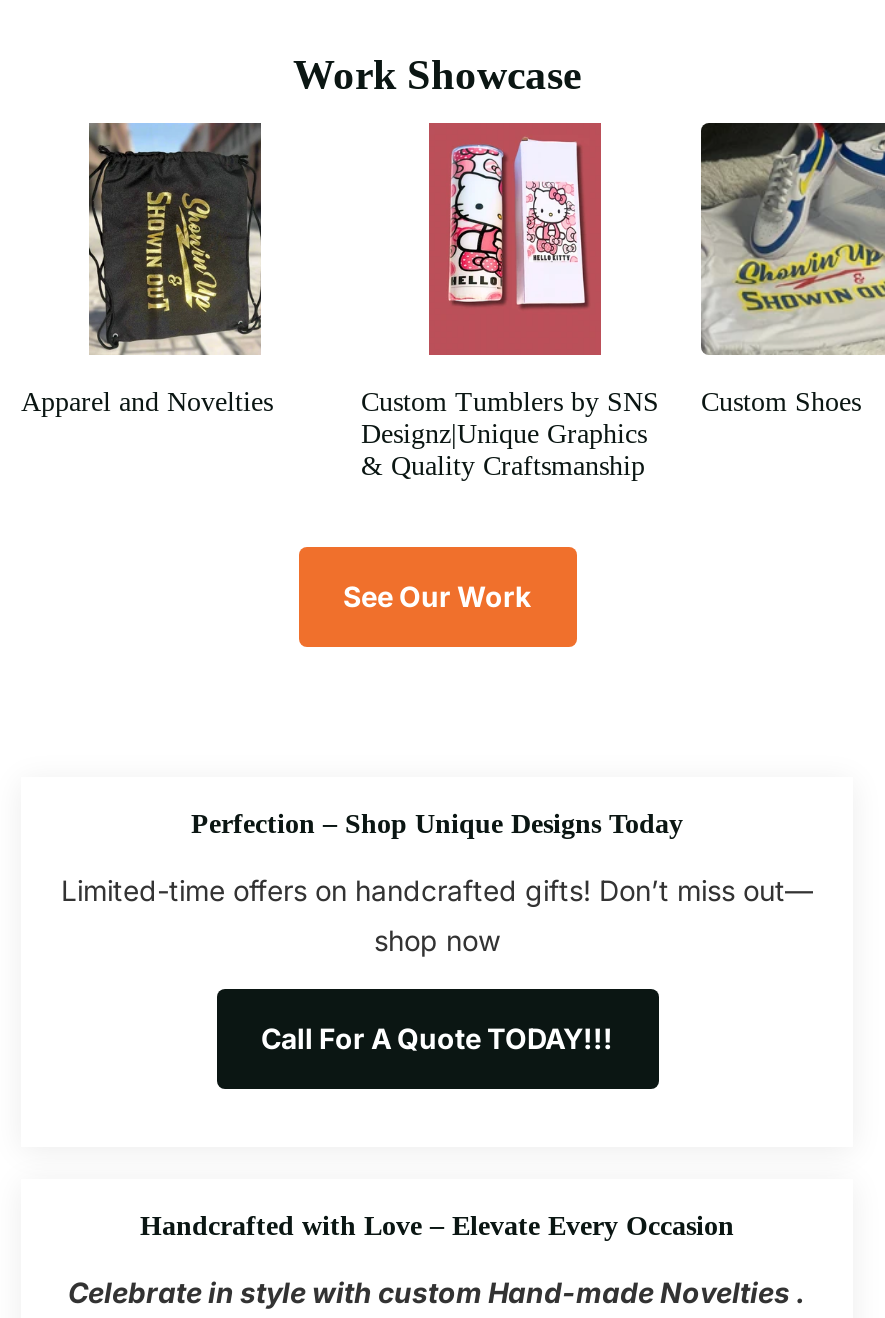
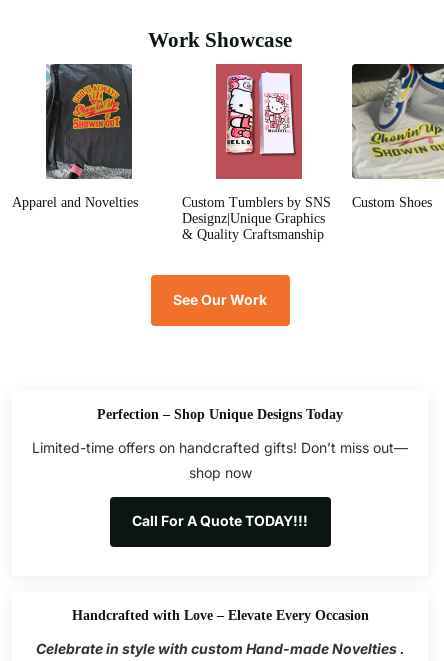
- [image]
+ [image]
